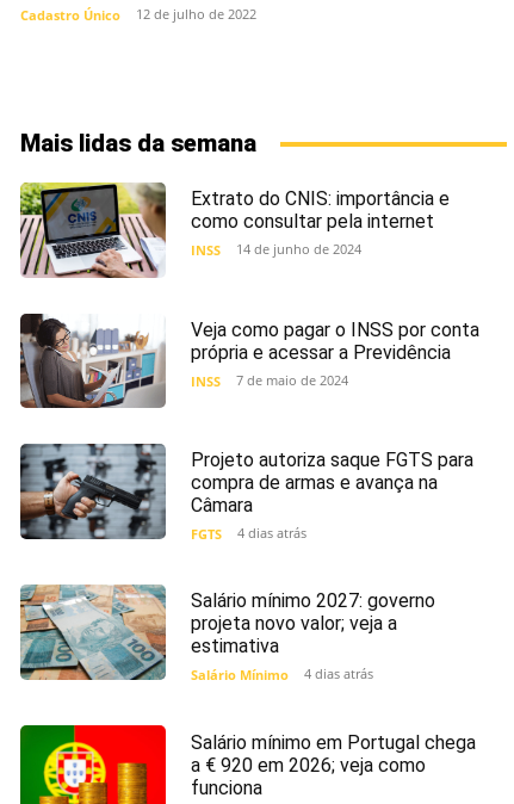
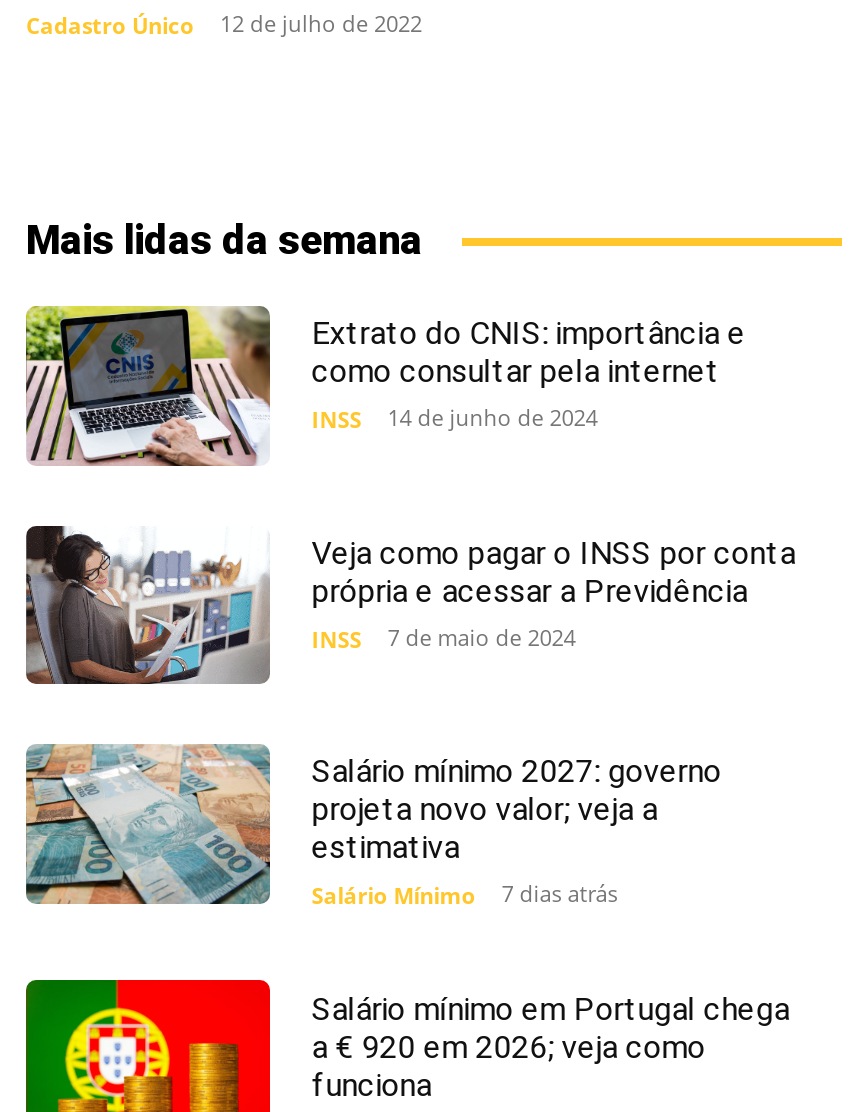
- [image]
- Projeto autoriza saque FGTS para
- compra de armas e avança na
- Câmara
- FGTS
- 4 dias atrás

- Salário Mínimo 4 dias atrás
+ Salário Mínimo 7 dias atrás
